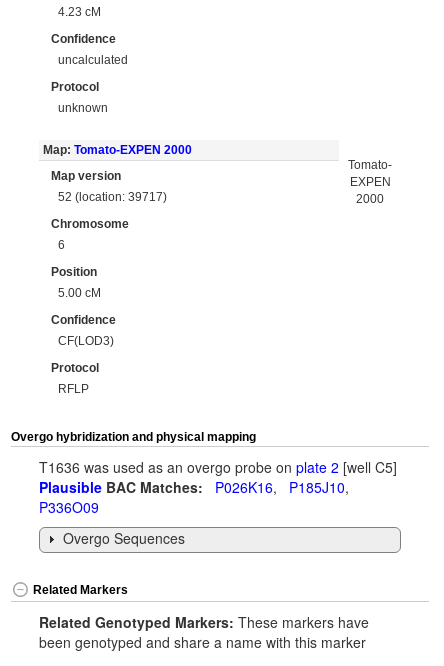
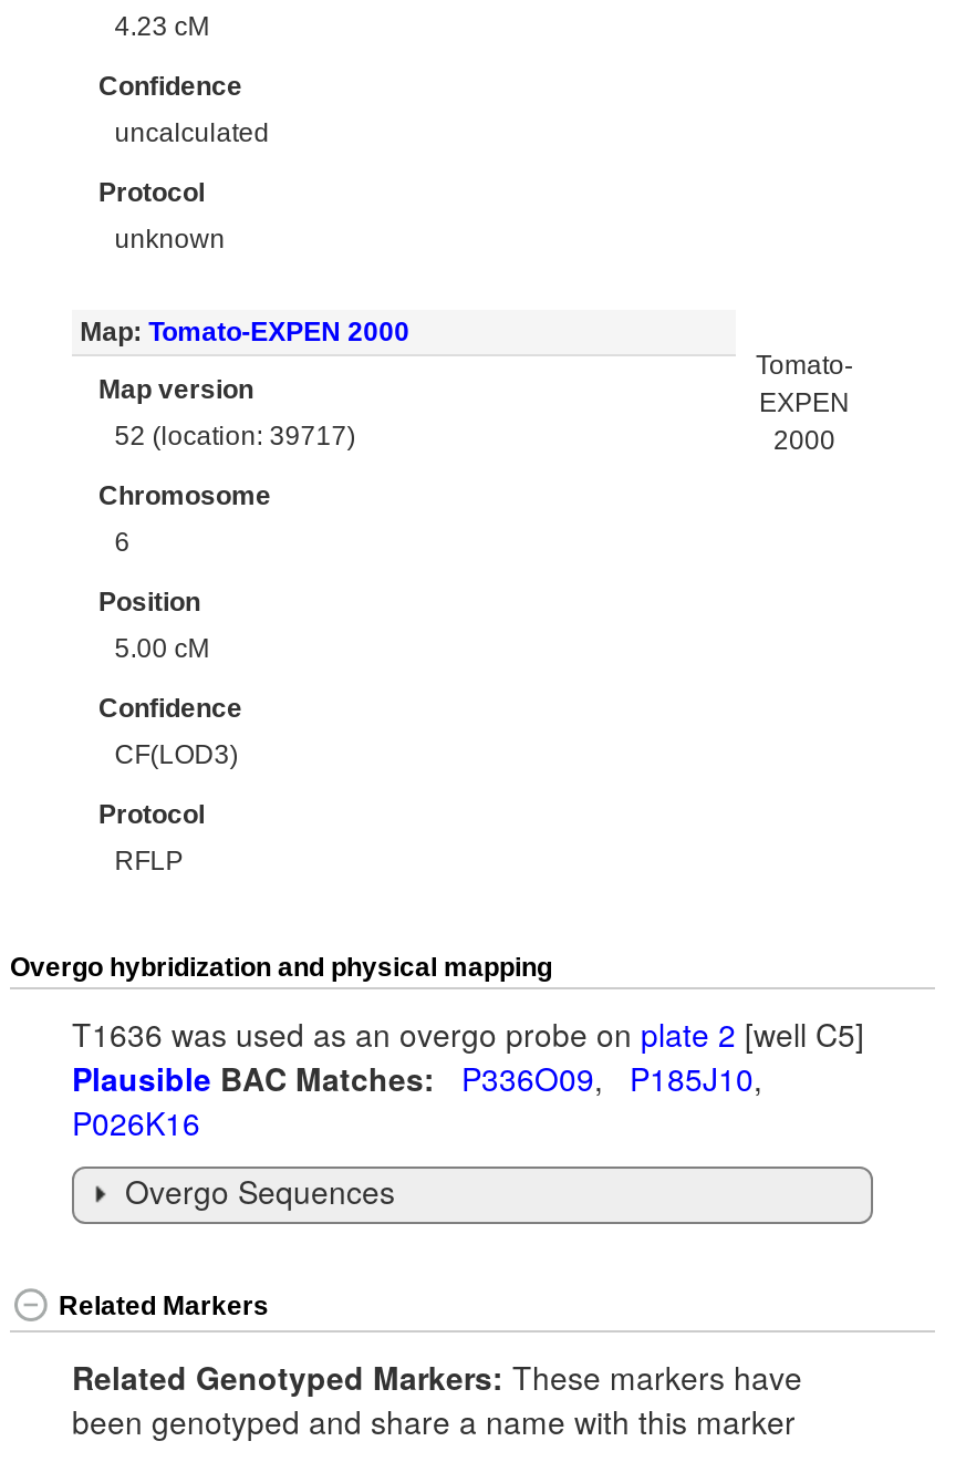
- Plausible BAC Matches: P026K16, P185J10,
- P336O09
+ Plausible BAC Matches: P336O09, P185J10,
+ P026K16
